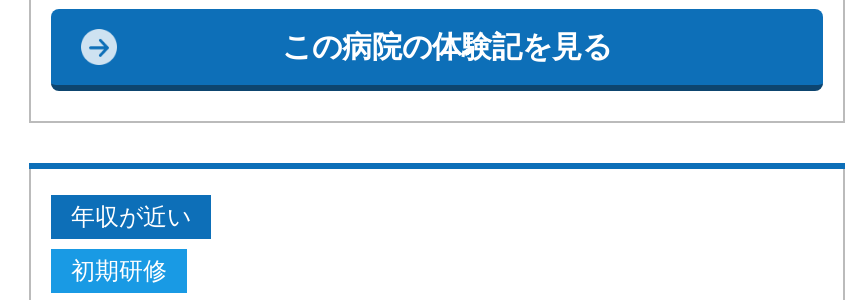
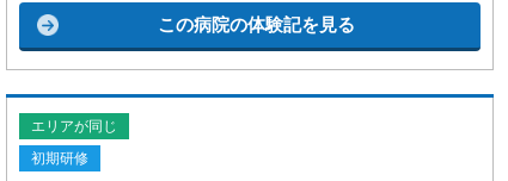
- 年収が近い
+ エリアが同じ
